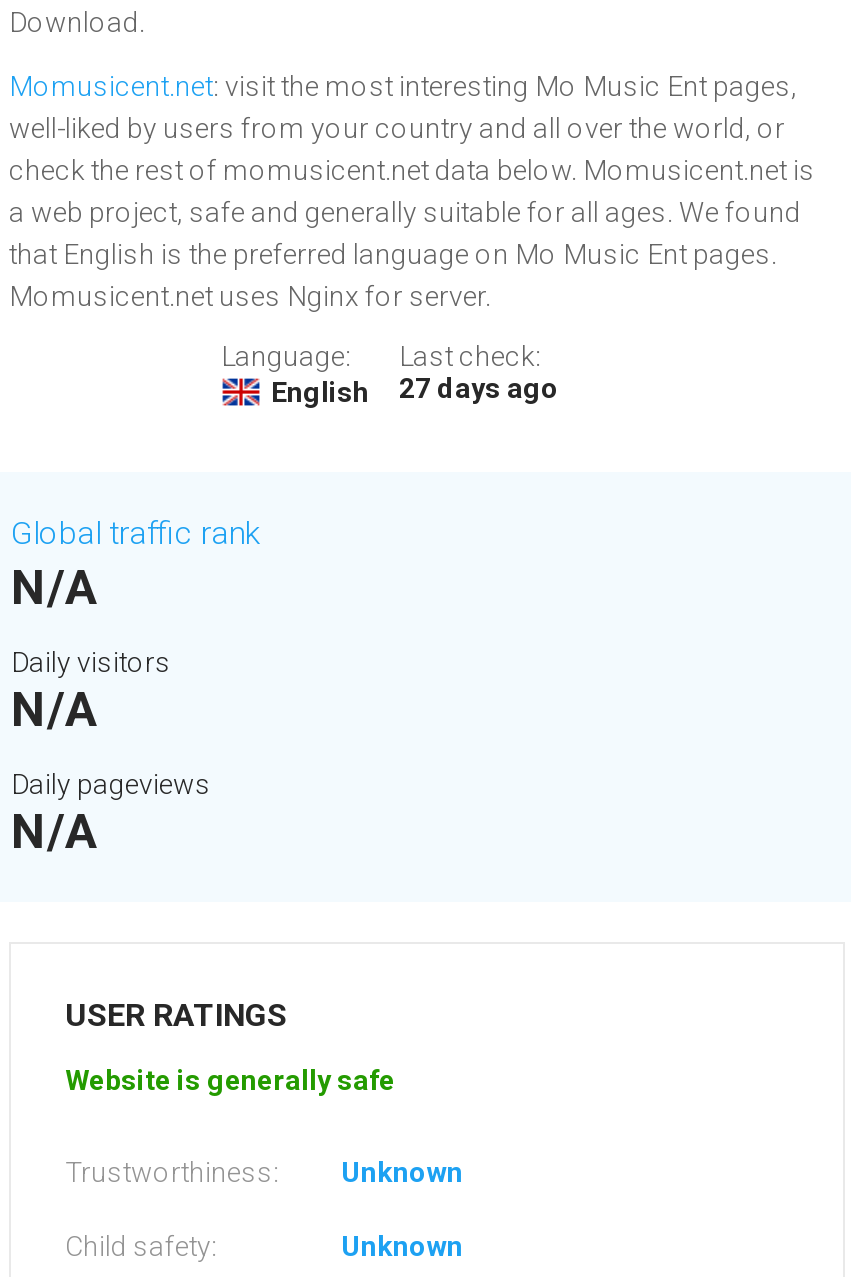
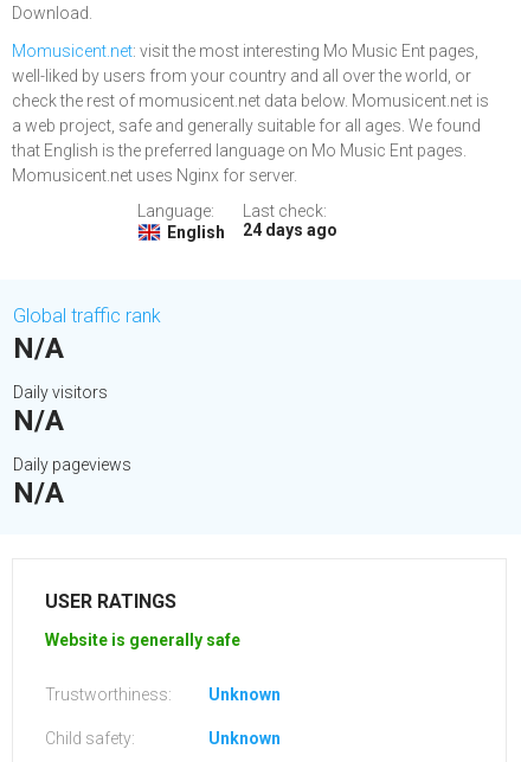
- English 27 days ago
+ English 24 days ago
